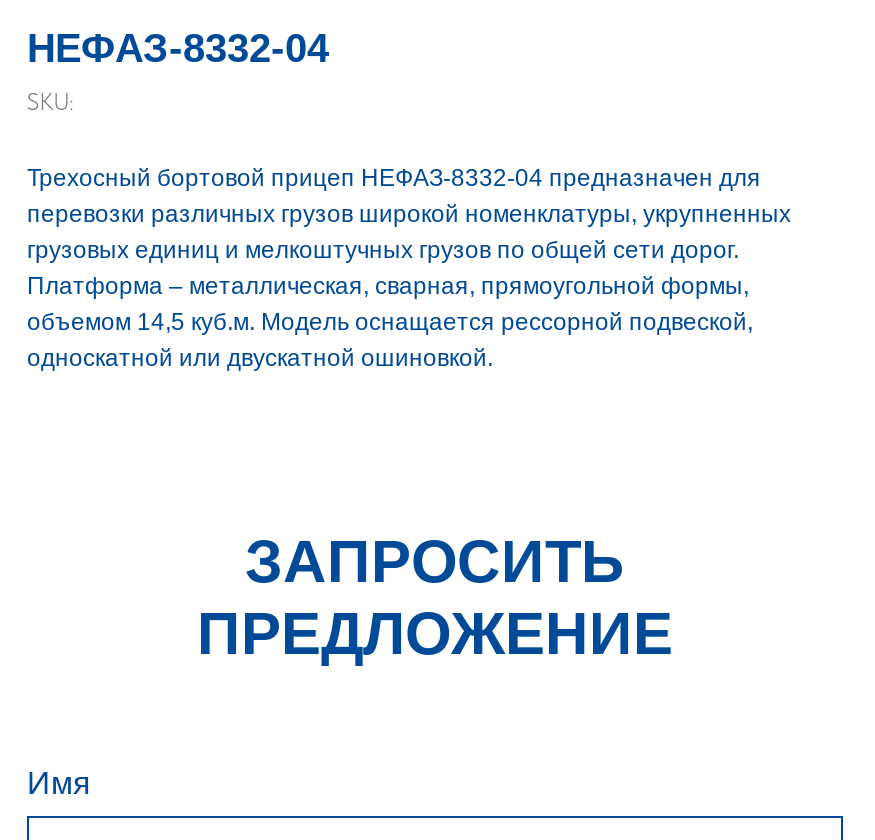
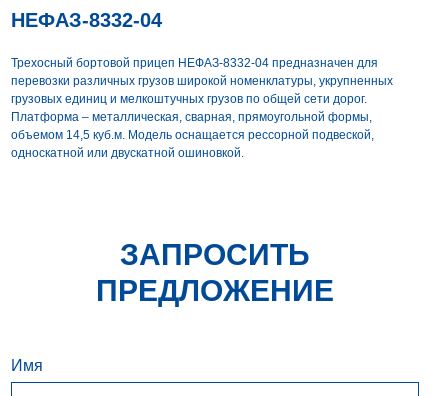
- SKU:
